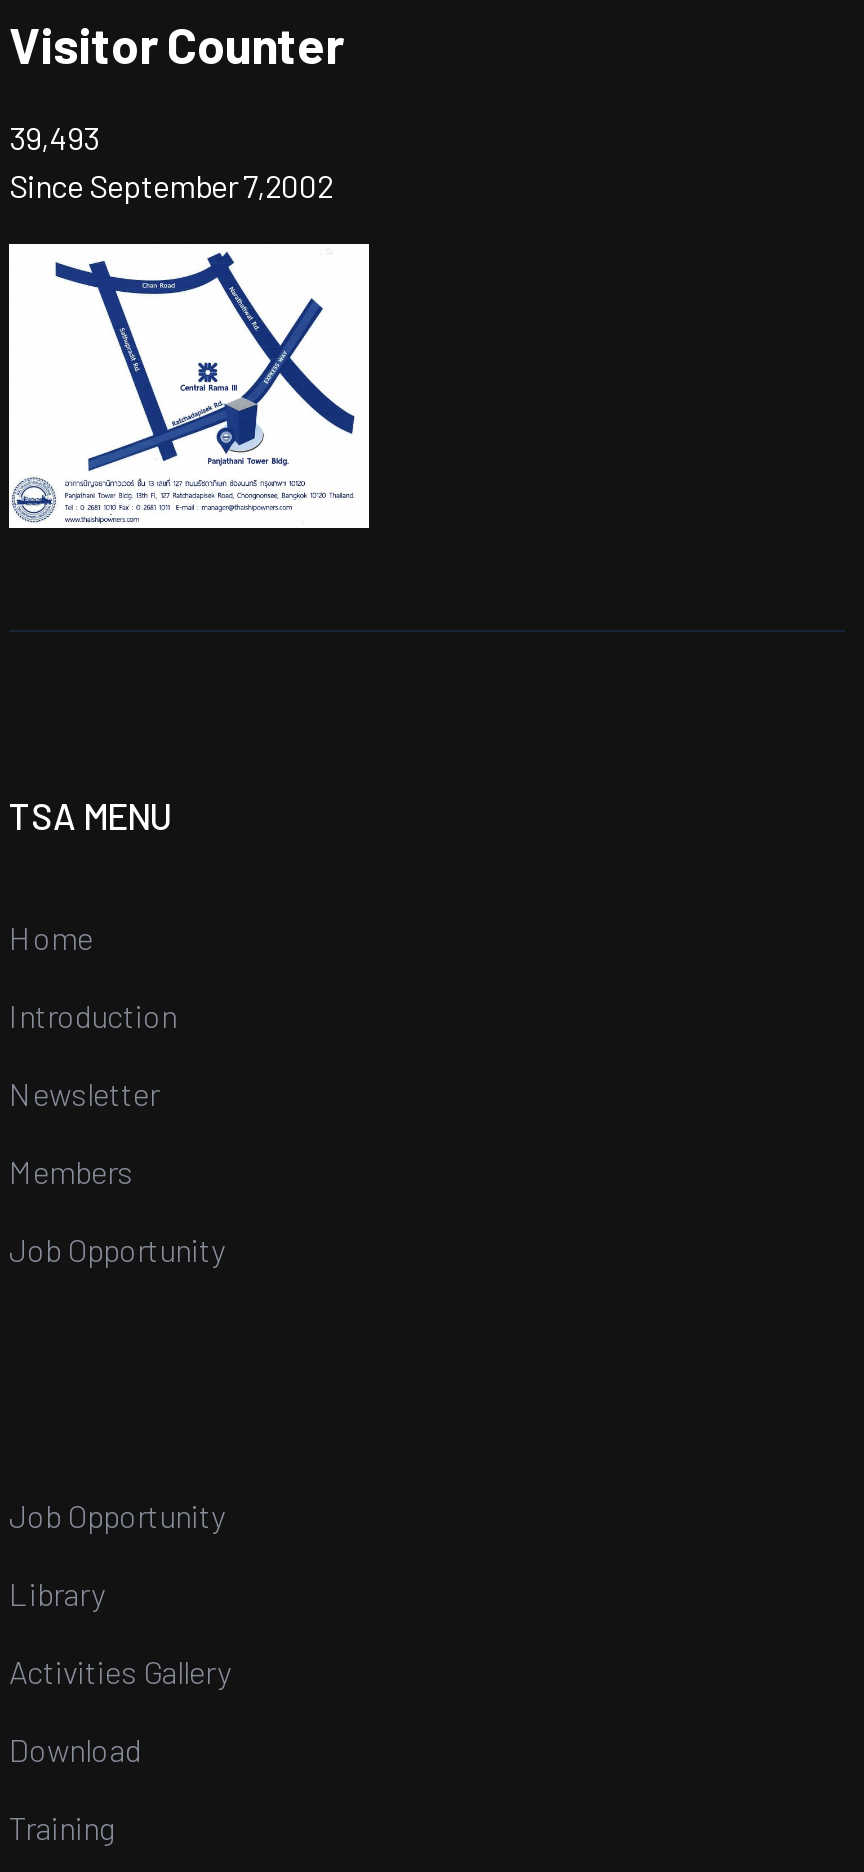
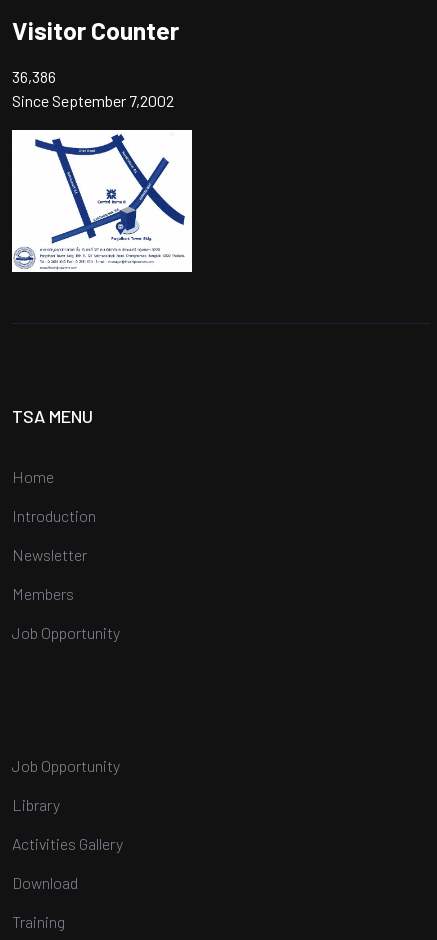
- 39,493
+ 36,386
